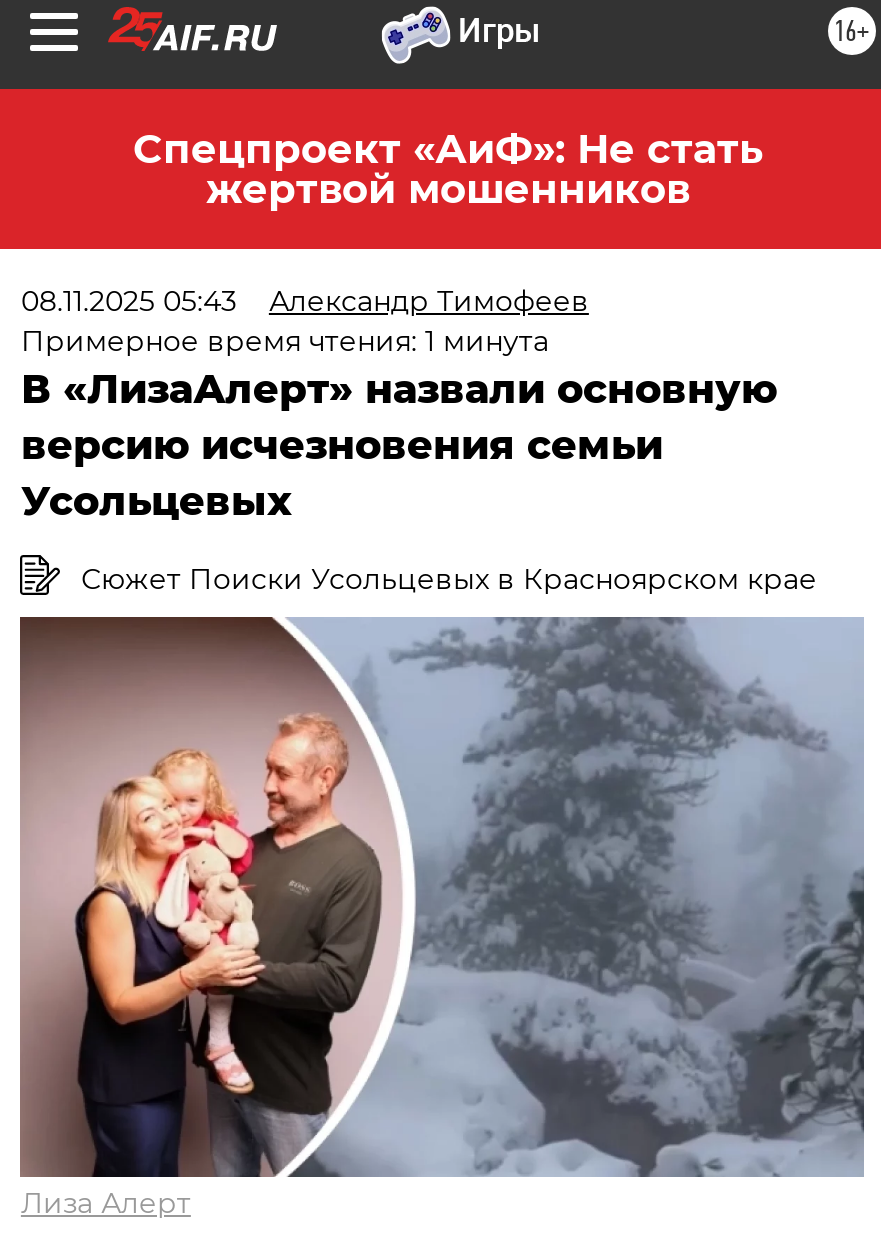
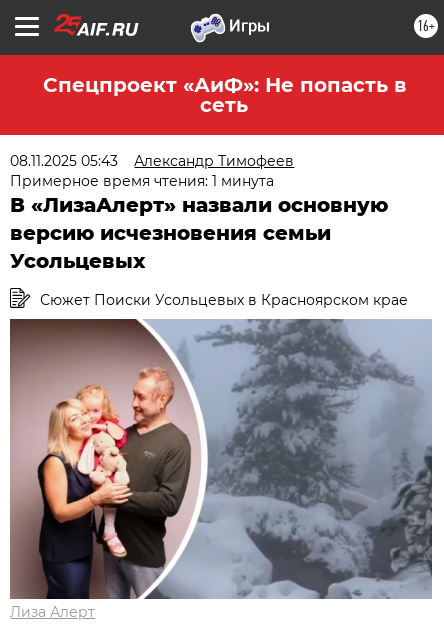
- Спецпроект «АиФ»: Не стать
- жертвой мошенников
+ Спецпроект «АиФ»: Не попасть в
+ сеть
